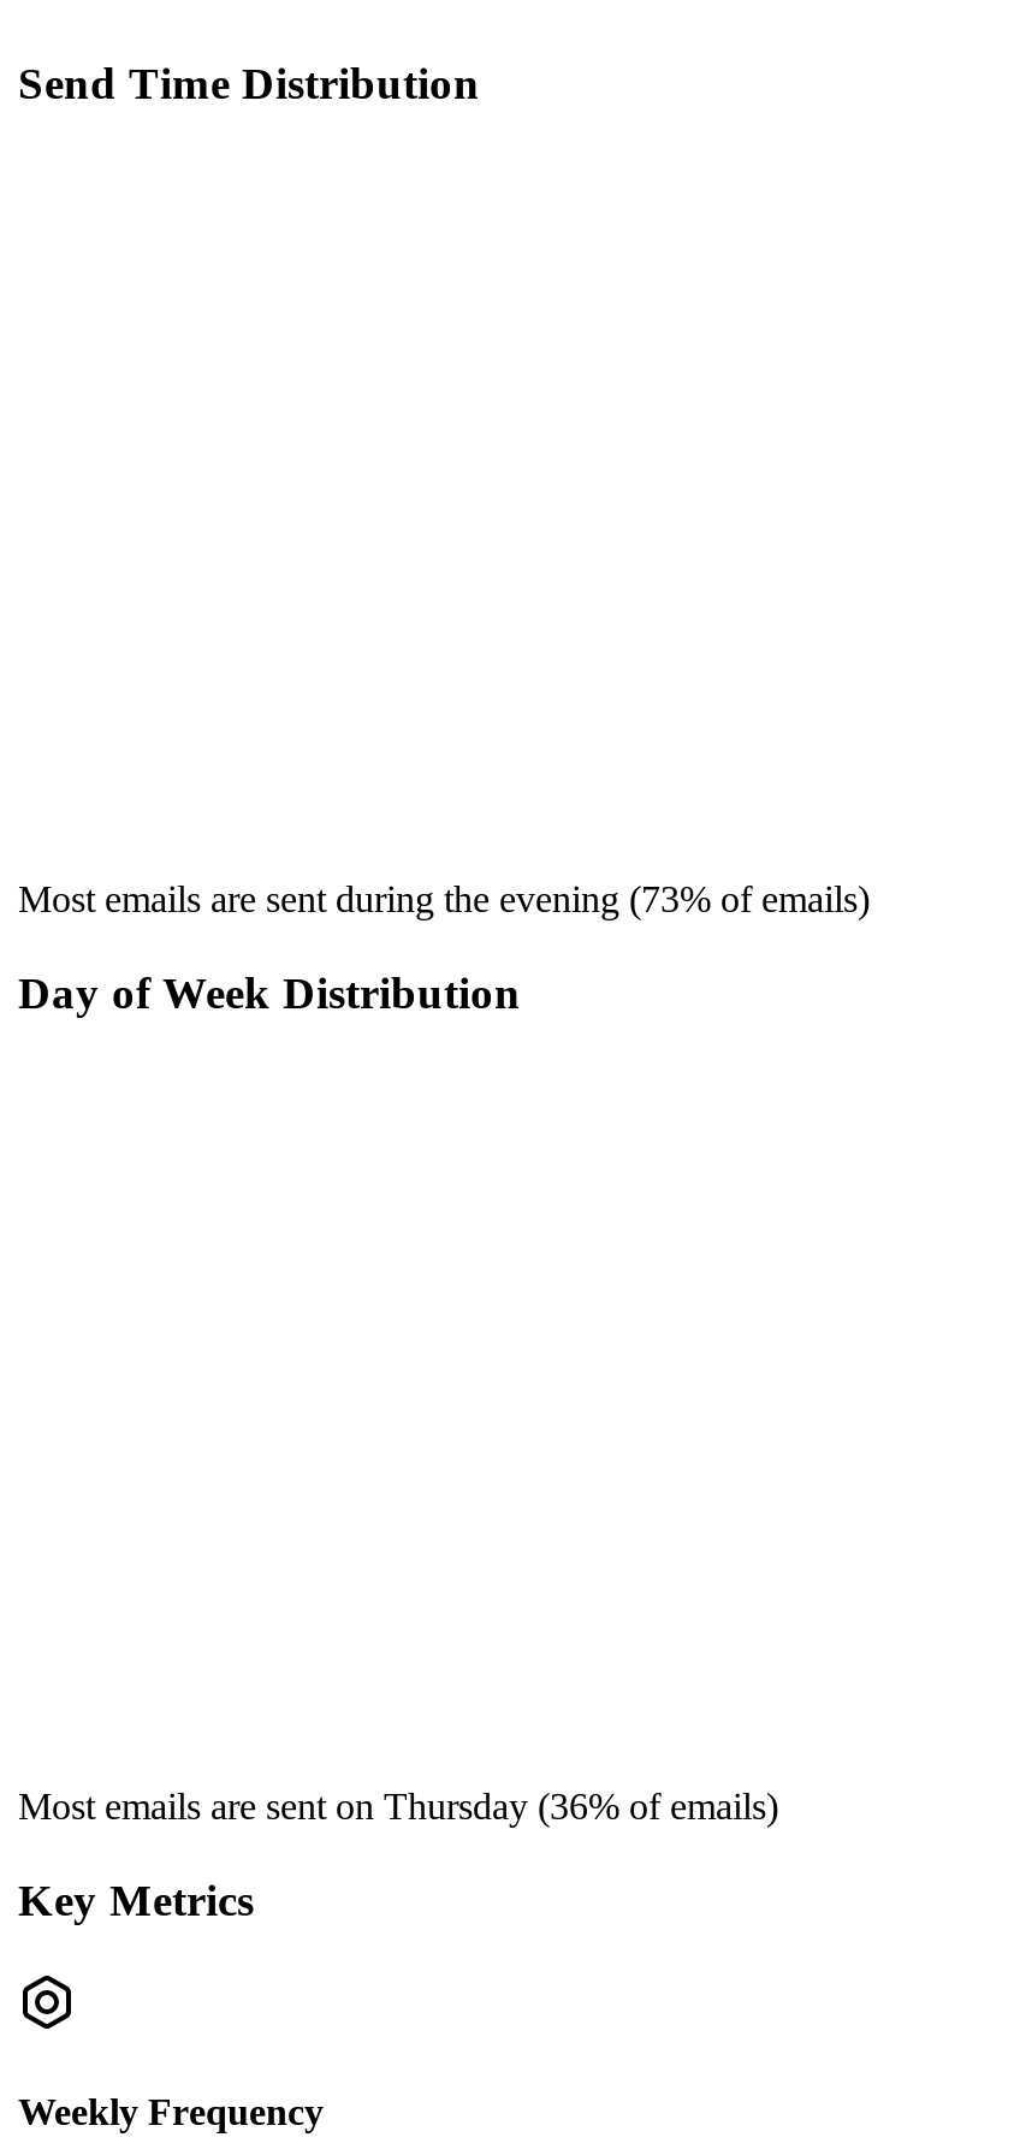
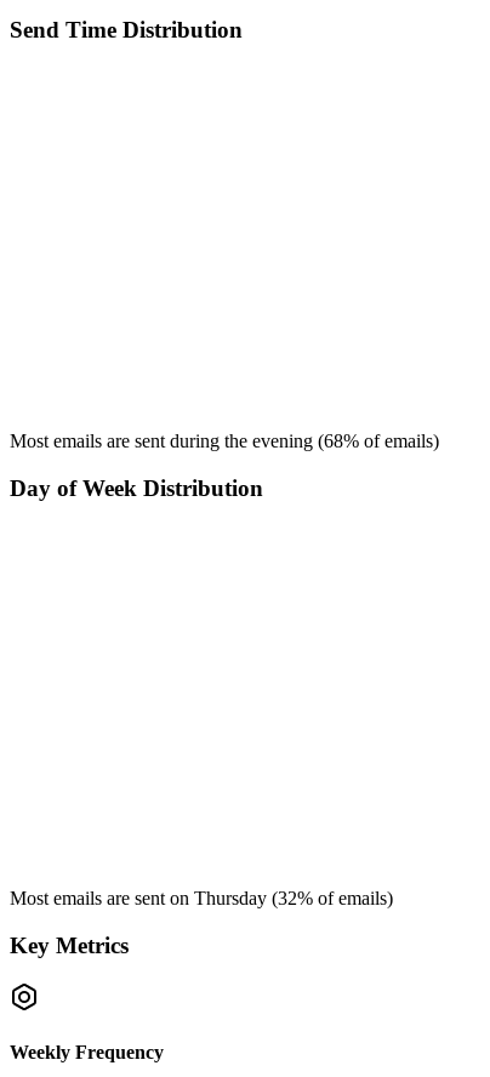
- Most emails are sent during the evening (73% of emails)
+ Most emails are sent during the evening (68% of emails)

- Most emails are sent on Thursday (36% of emails)
+ Most emails are sent on Thursday (32% of emails)
